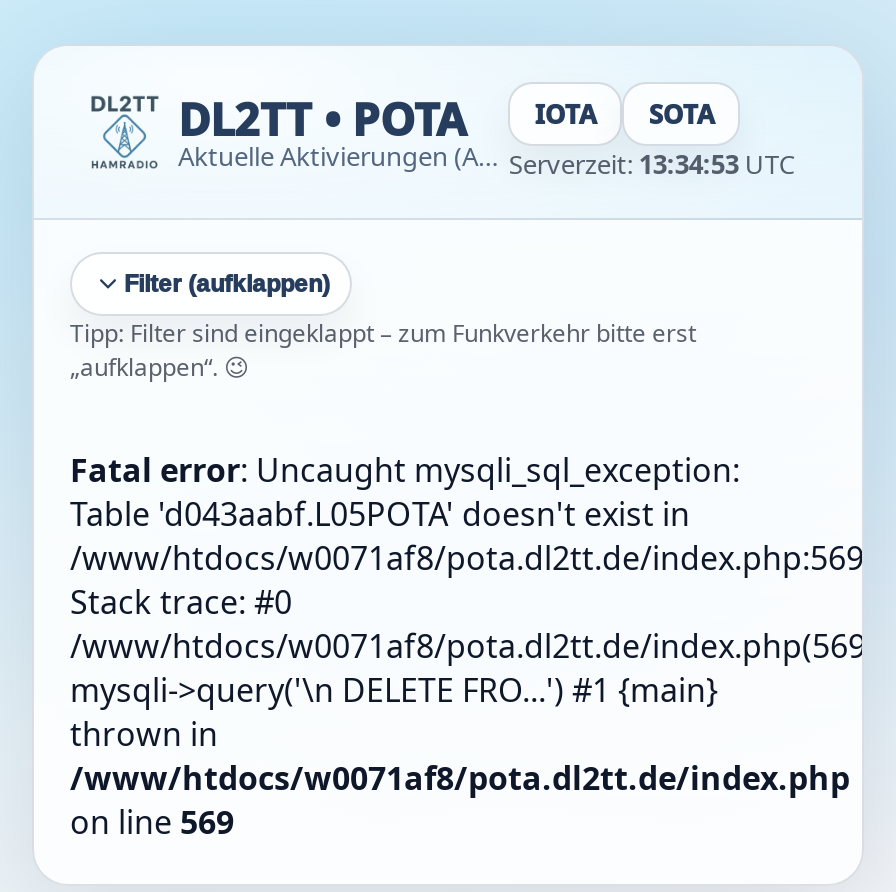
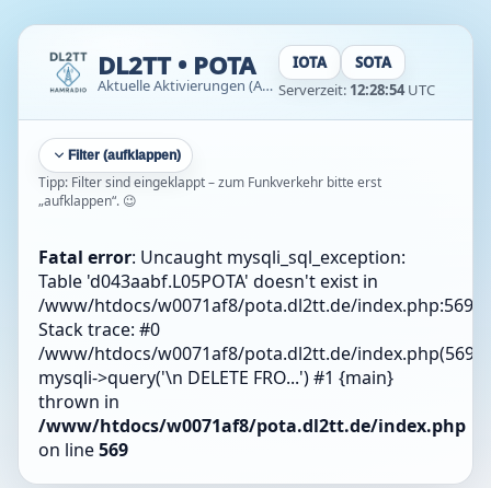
- Serverzeit: 13:34:53 UTC
+ Serverzeit: 12:28:54 UTC
